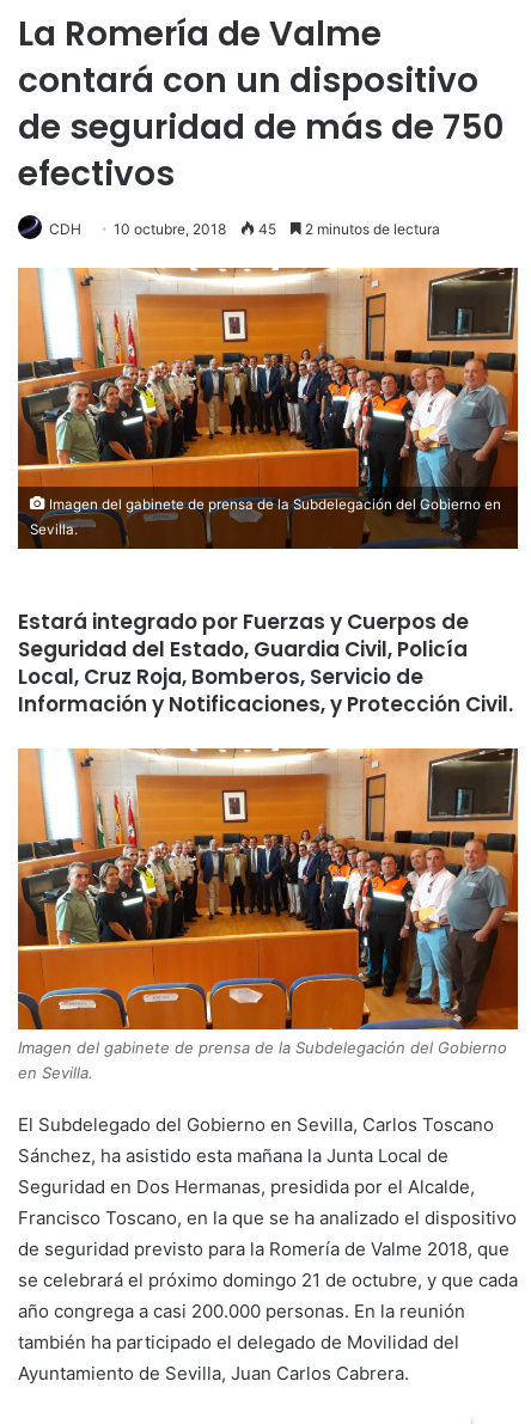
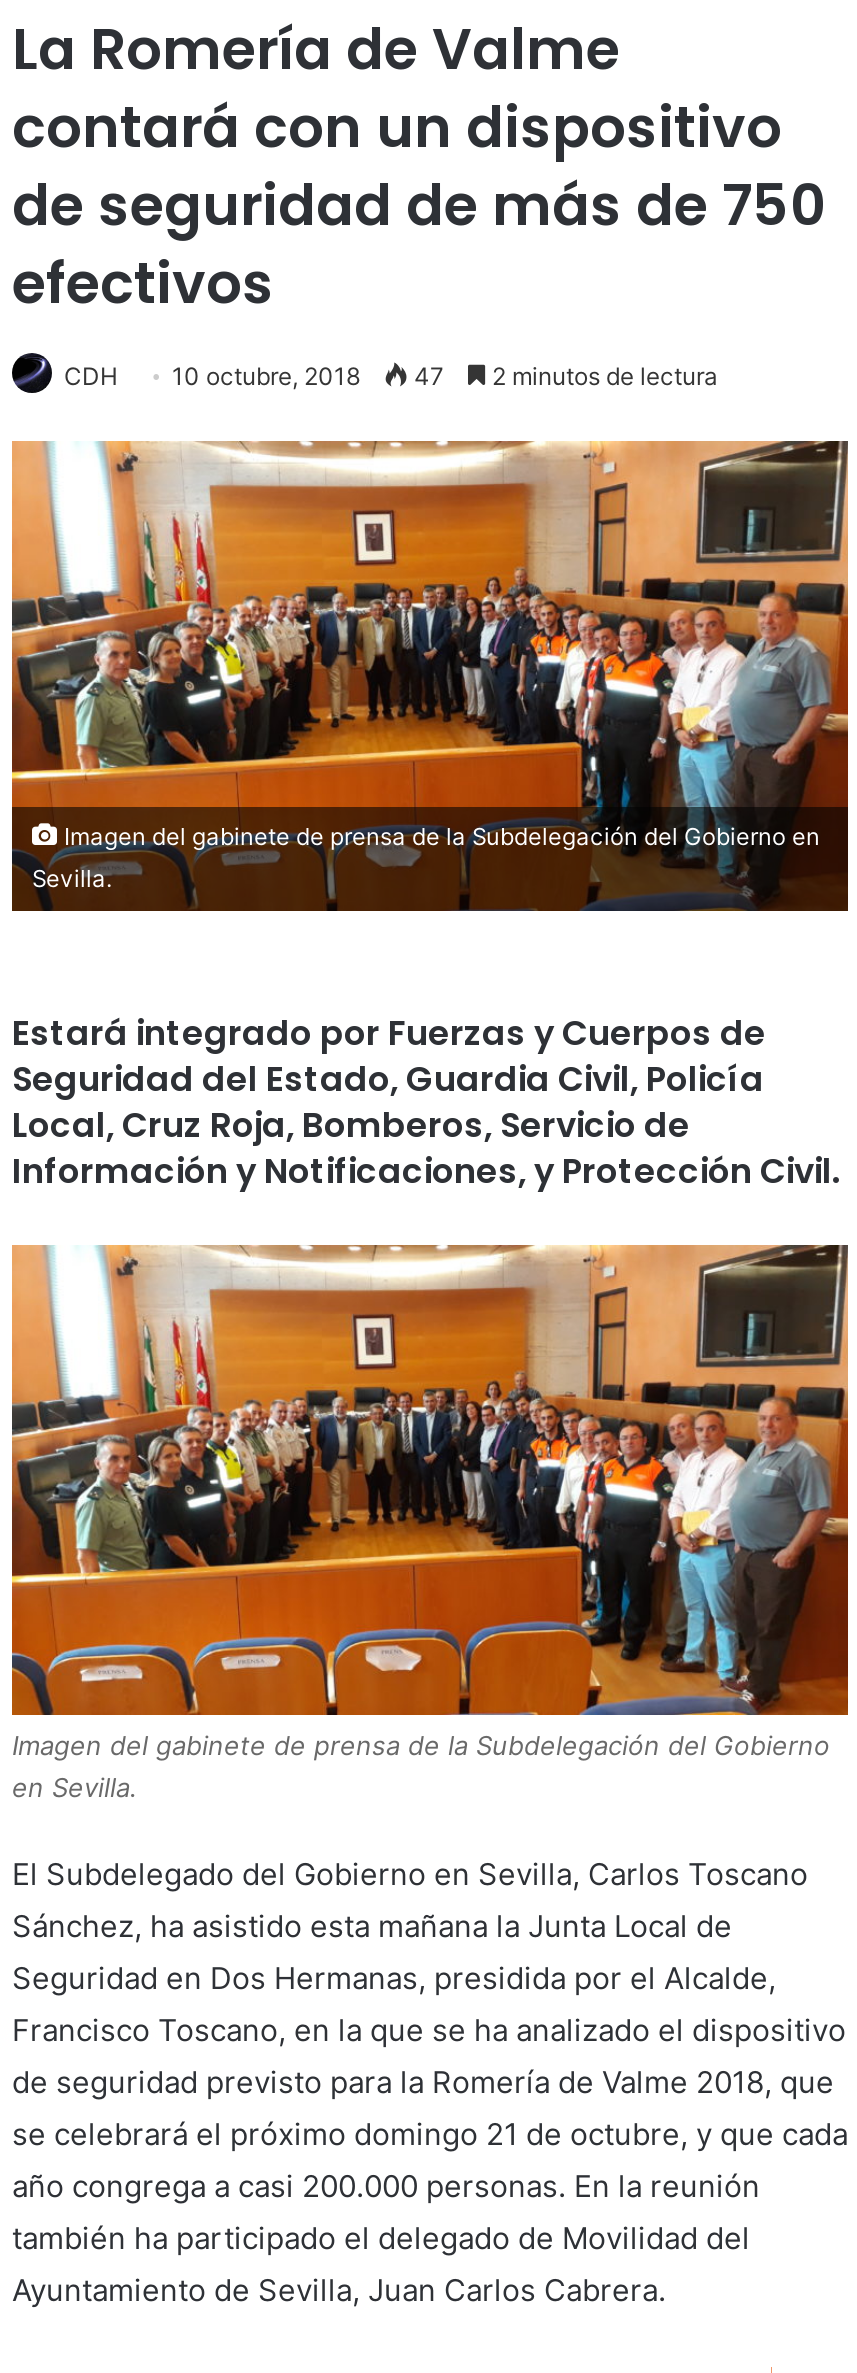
- CDH 10 octubre, 2018 45 2 minutos de lectura
+ CDH 10 octubre, 2018 47 2 minutos de lectura
